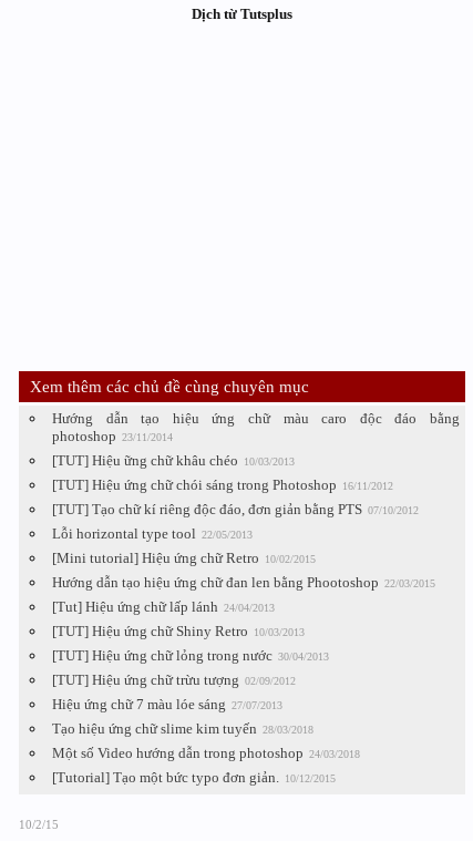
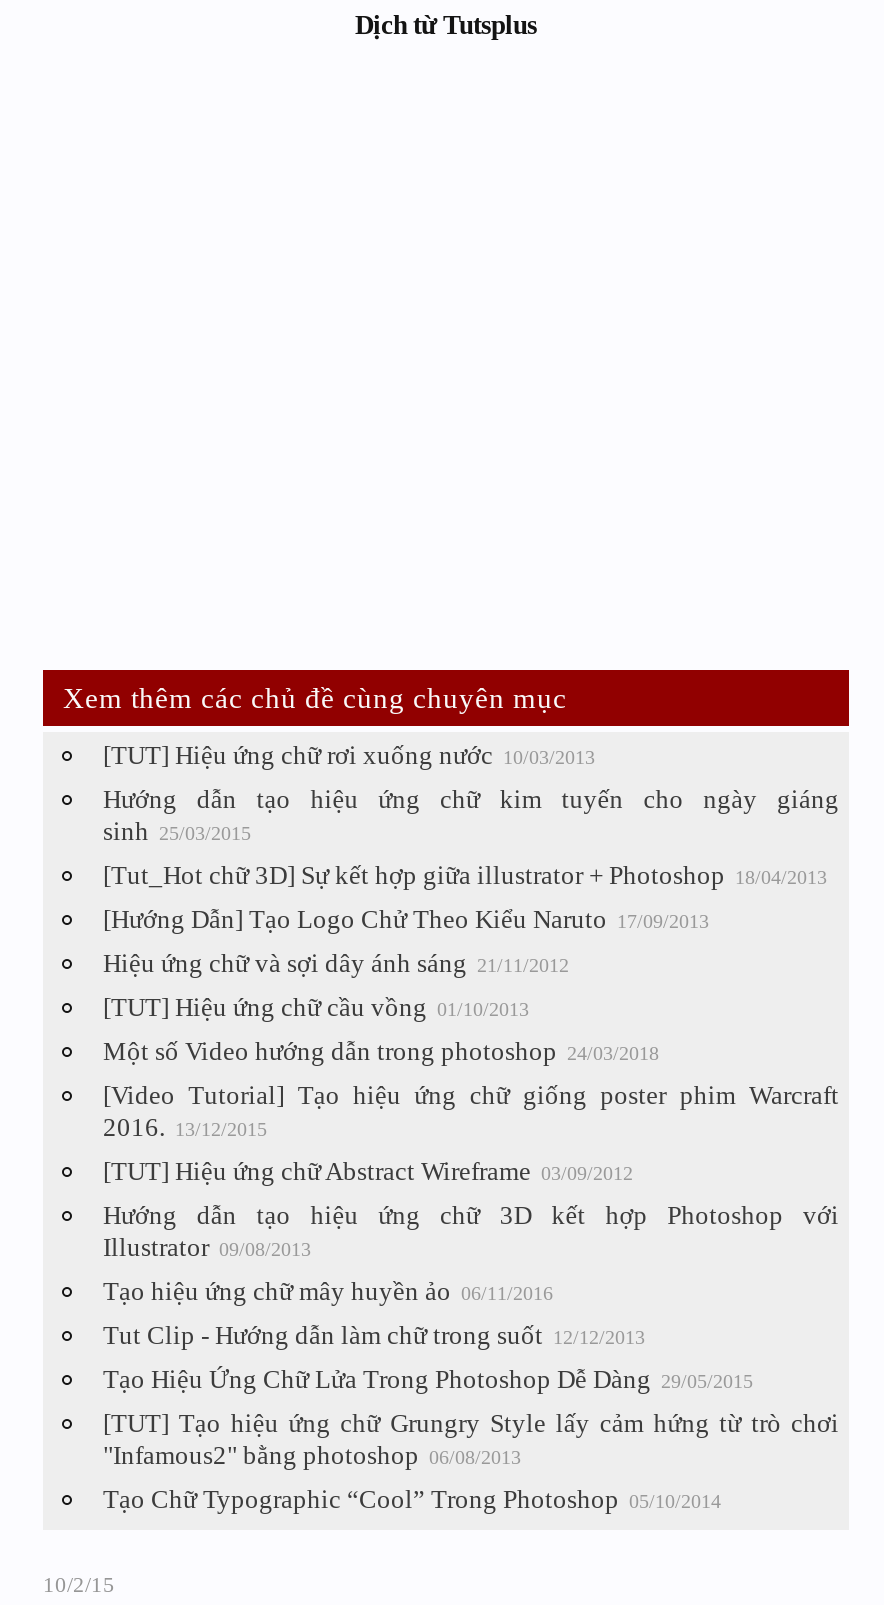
- Hướng dẫn tạo hiệu ứng chữ màu caro độc đáo bằng
- photoshop 23/11/2014
- [TUT] Hiệu ững chữ khâu chéo 10/03/2013
- [TUT] Hiệu ứng chữ chói sáng trong Photoshop 16/11/2012
- [TUT] Tạo chữ kí riêng độc đáo, đơn giản bằng PTS 07/10/2012
- Lỗi horizontal type tool 22/05/2013
- [Mini tutorial] Hiệu ứng chữ Retro 10/02/2015
- Hướng dẫn tạo hiệu ứng chữ đan len bằng Phootoshop 22/03/2015
- [Tut] Hiệu ứng chữ lấp lánh 24/04/2013
- [TUT] Hiệu ứng chữ Shiny Retro 10/03/2013
- [TUT] Hiệu ứng chữ lỏng trong nước 30/04/2013
- [TUT] Hiệu ứng chữ trừu tượng 02/09/2012
- Hiệu ứng chữ 7 màu lóe sáng 27/07/2013
- Tạo hiệu ứng chữ slime kim tuyến 28/03/2018
+ [TUT] Hiệu ứng chữ rơi xuống nước 10/03/2013
+ Hướng dẫn tạo hiệu ứng chữ kim tuyến cho ngày giáng
+ sinh 25/03/2015
+ [Tut_Hot chữ 3D] Sự kết hợp giữa illustrator + Photoshop 18/04/2013
+ [Hướng Dẫn] Tạo Logo Chử Theo Kiểu Naruto 17/09/2013
+ Hiệu ứng chữ và sợi dây ánh sáng 21/11/2012
+ [TUT] Hiệu ứng chữ cầu vồng 01/10/2013

moved up: Một số Video hướng dẫn trong photoshop 24/03/2018

- [Tutorial] Tạo một bức typo đơn giản. 10/12/2015
+ [Video Tutorial] Tạo hiệu ứng chữ giống poster phim Warcraft
+ 2016. 13/12/2015
+ [TUT] Hiệu ứng chữ Abstract Wireframe 03/09/2012
+ Hướng dẫn tạo hiệu ứng chữ 3D kết hợp Photoshop với
+ Illustrator 09/08/2013
+ Tạo hiệu ứng chữ mây huyền ảo 06/11/2016
+ Tut Clip - Hướng dẫn làm chữ trong suốt 12/12/2013
+ Tạo Hiệu Ứng Chữ Lửa Trong Photoshop Dễ Dàng 29/05/2015
+ [TUT] Tạo hiệu ứng chữ Grungry Style lấy cảm hứng từ trò chơi
+ "Infamous2" bằng photoshop 06/08/2013
+ Tạo Chữ Typographic “Cool” Trong Photoshop 05/10/2014
